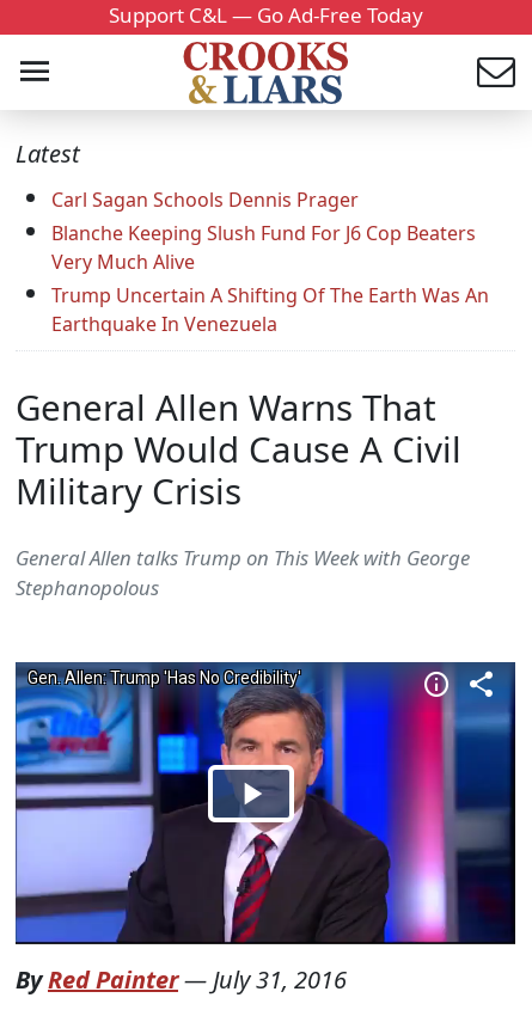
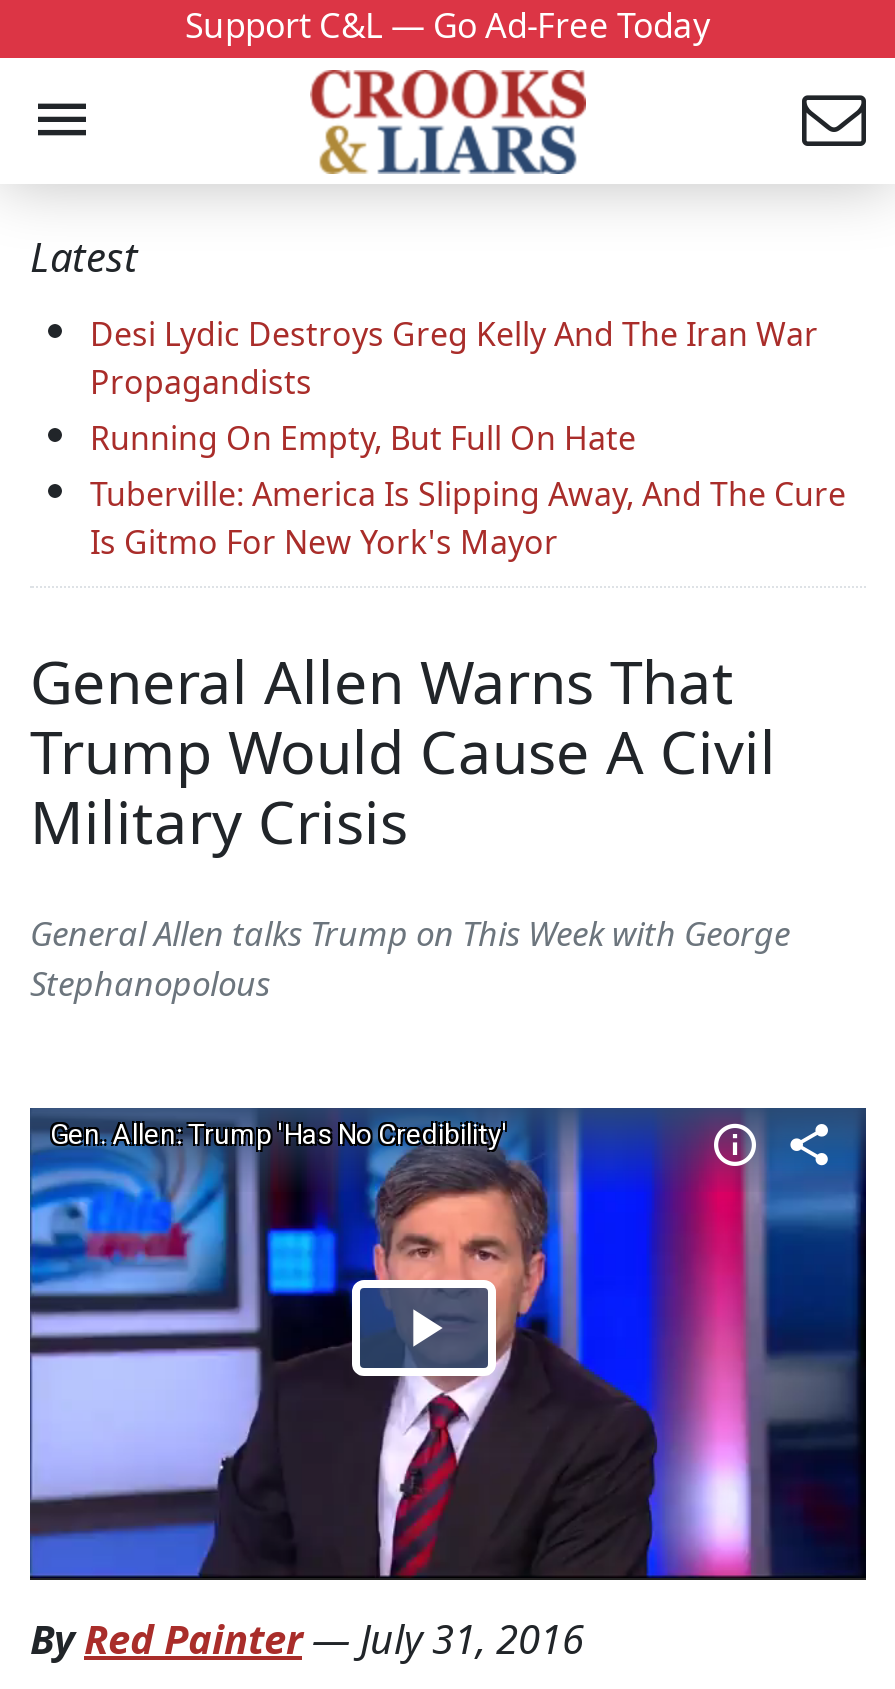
- Carl Sagan Schools Dennis Prager
- Blanche Keeping Slush Fund For J6 Cop Beaters
- Very Much Alive
- Trump Uncertain A Shifting Of The Earth Was An
- Earthquake In Venezuela
+ Desi Lydic Destroys Greg Kelly And The Iran War
+ Propagandists
+ Running On Empty, But Full On Hate
+ Tuberville: America Is Slipping Away, And The Cure
+ Is Gitmo For New York's Mayor
